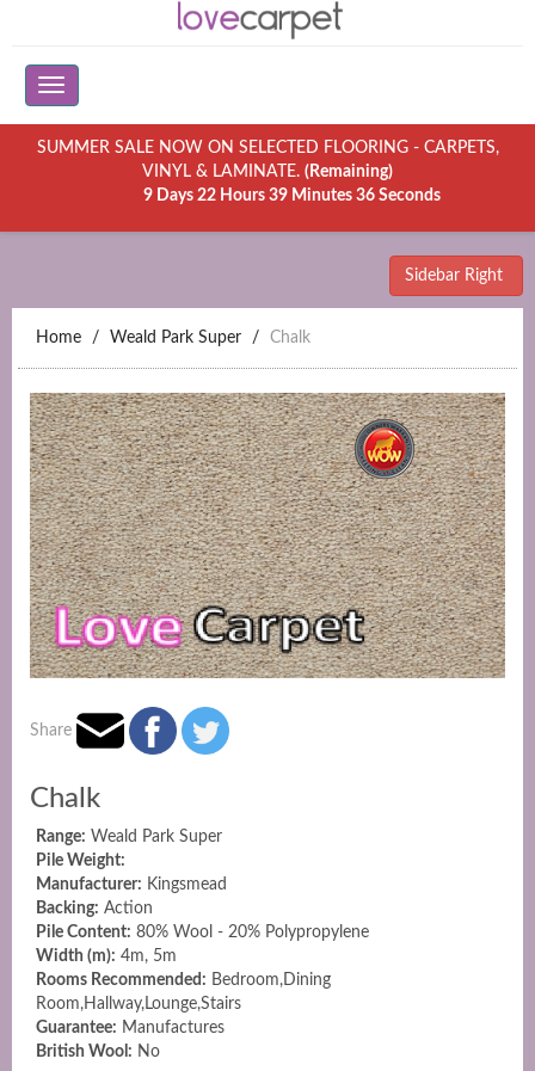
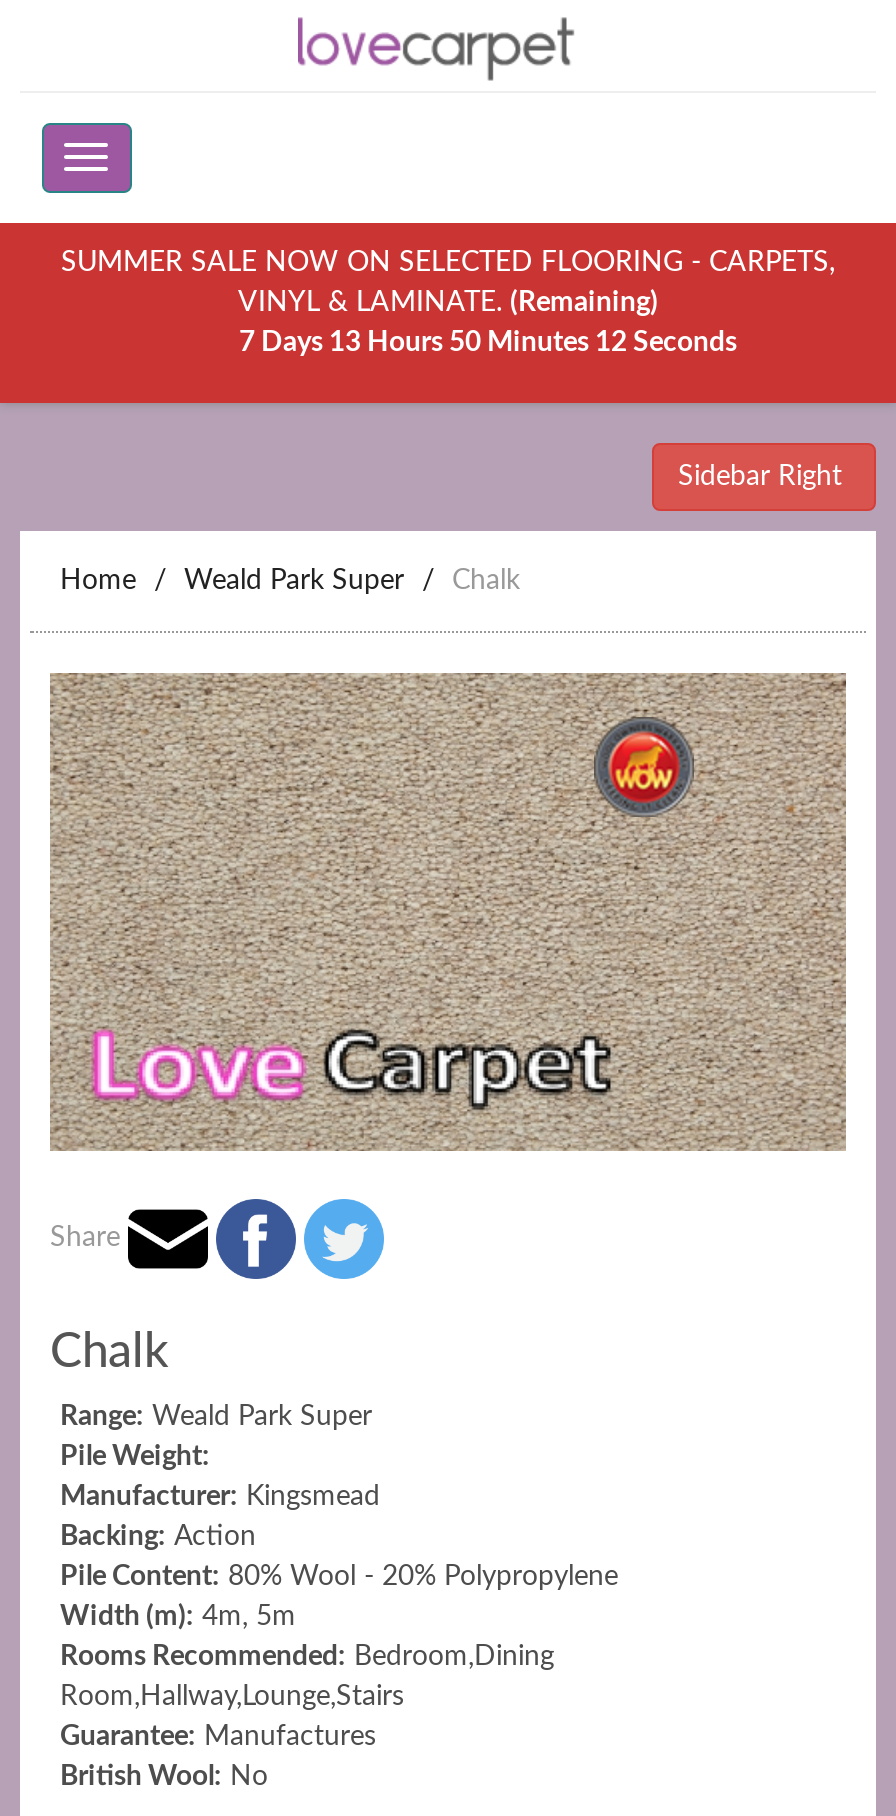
- 9 Days 22 Hours 39 Minutes 36 Seconds
+ 7 Days 13 Hours 50 Minutes 12 Seconds
